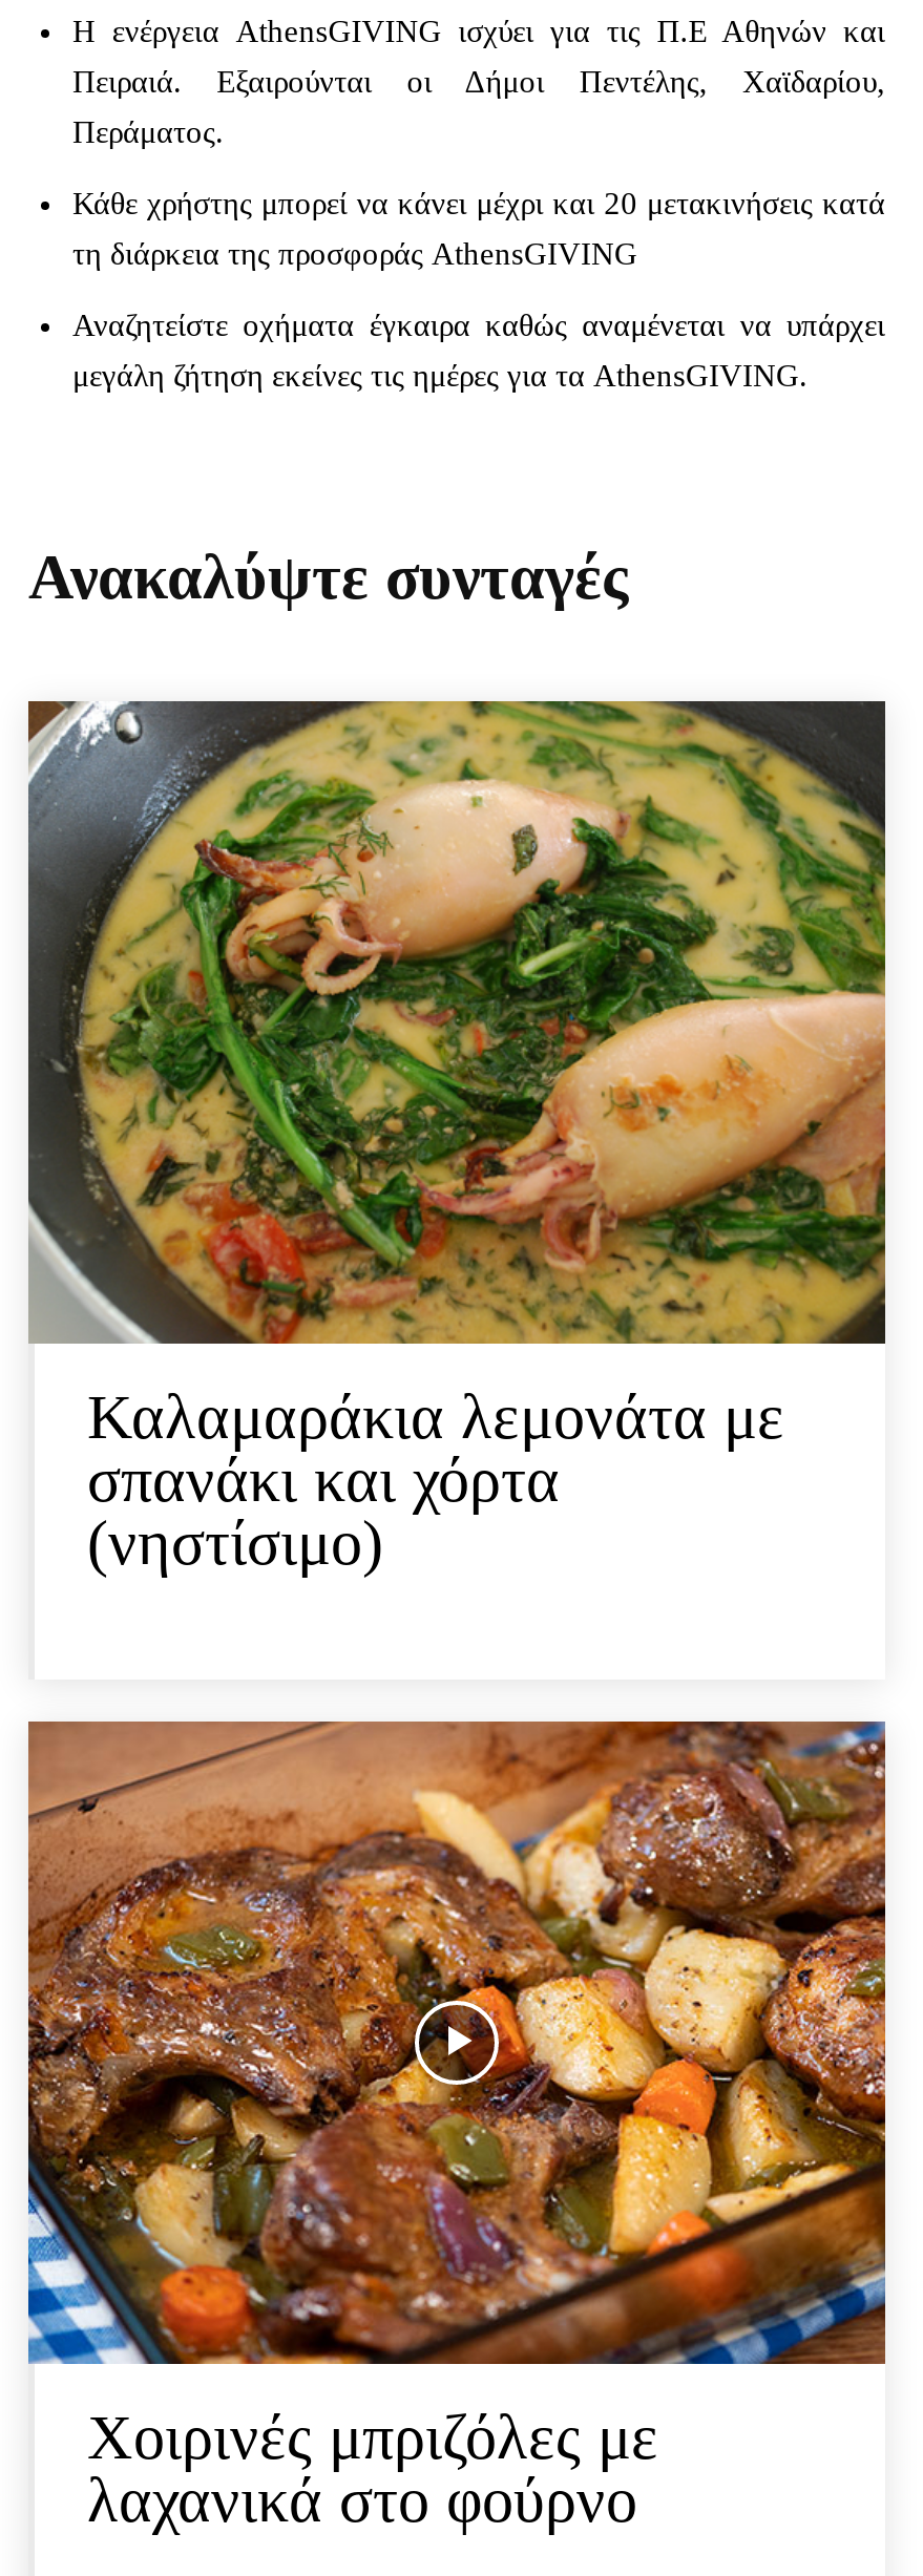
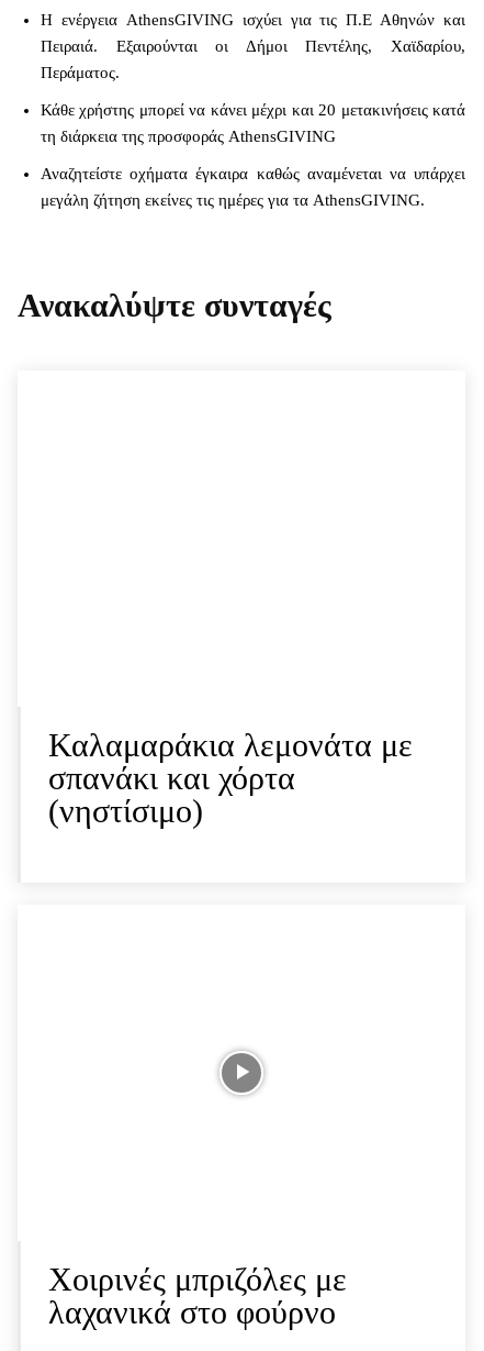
- [image]

- [image]
